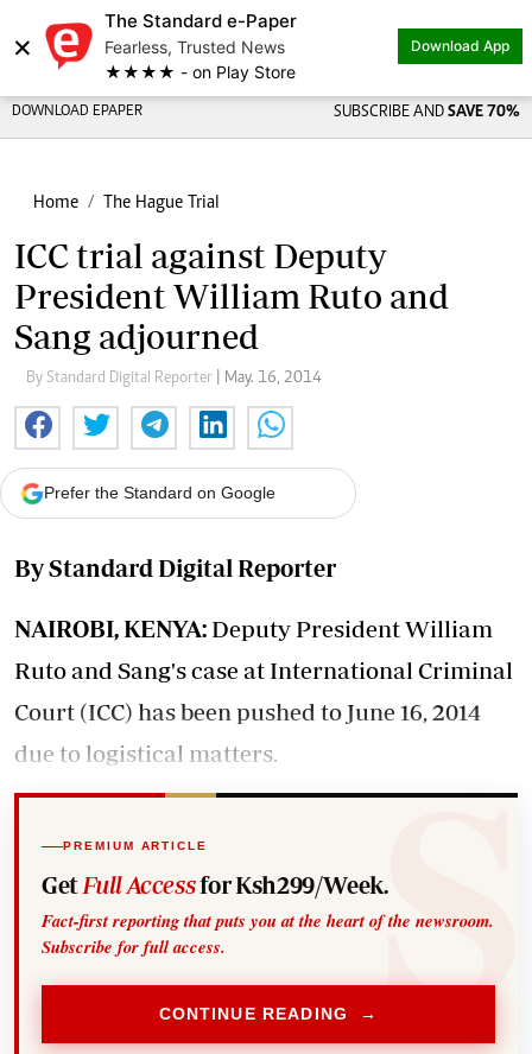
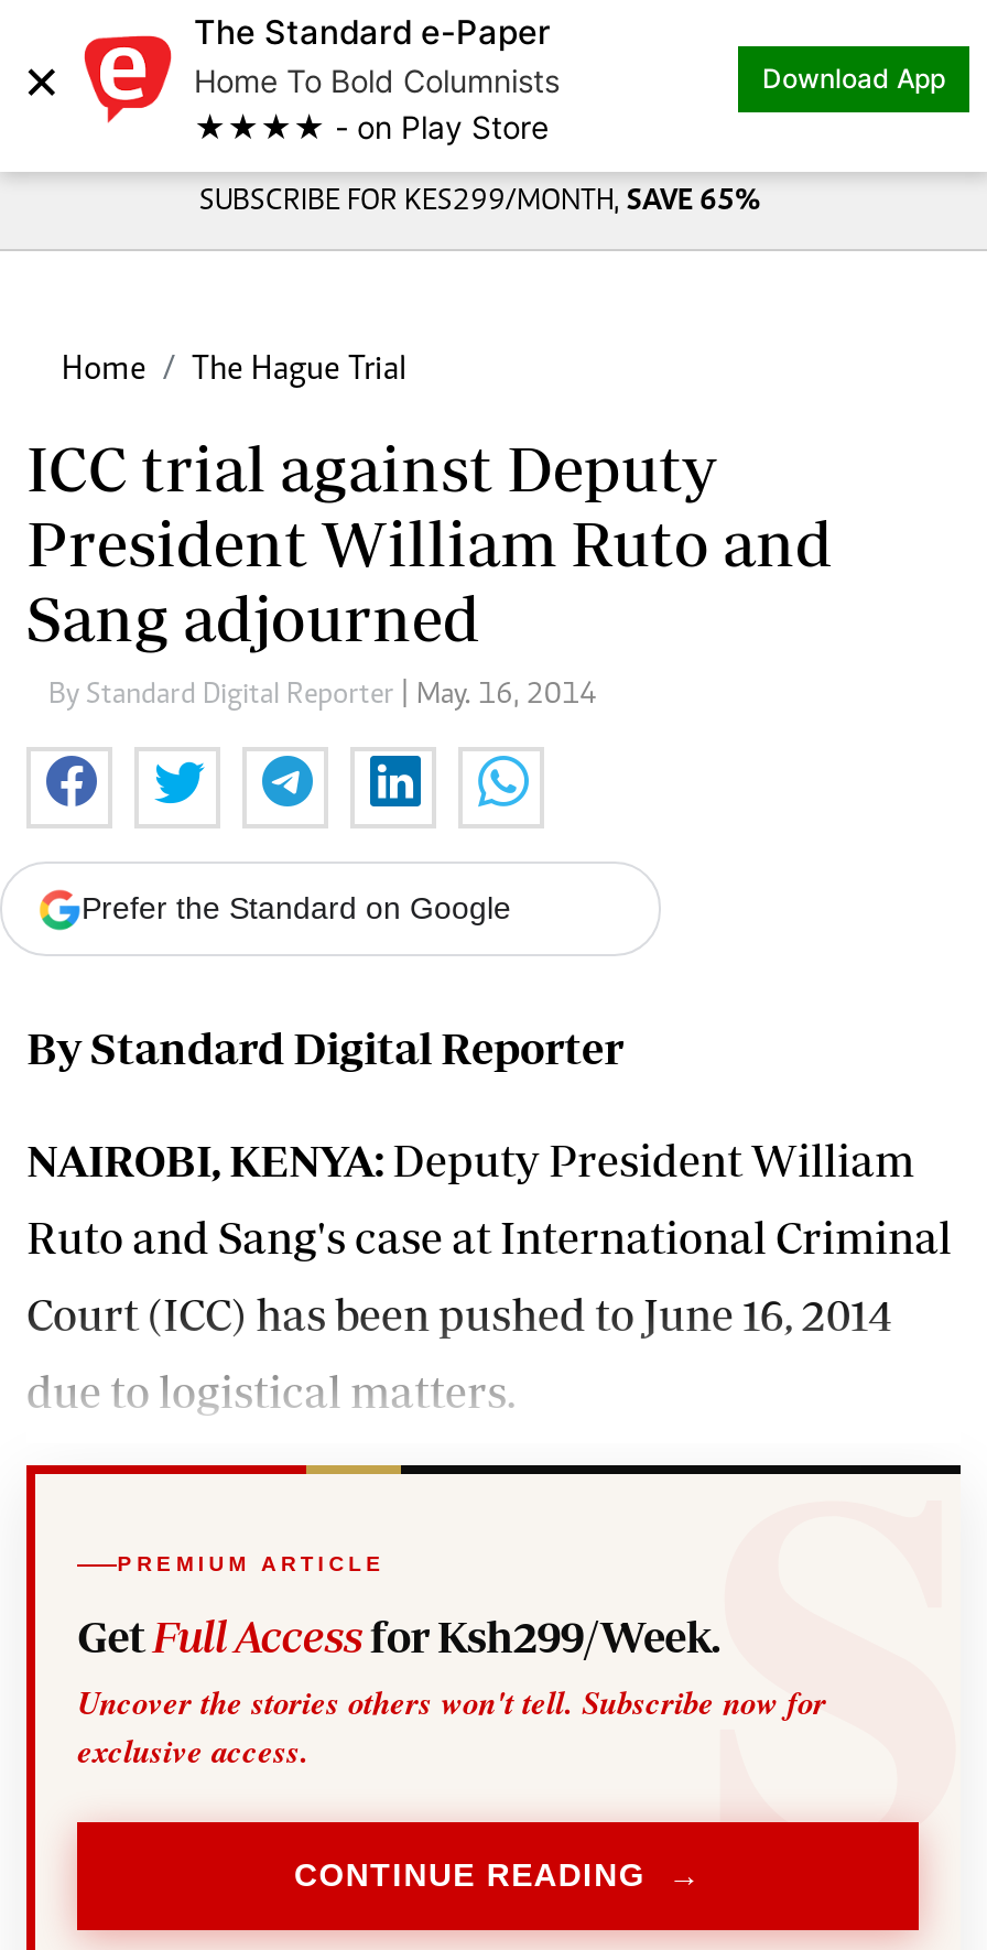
- Fearless, Trusted News
+ Home To Bold Columnists

- DOWNLOAD EPAPER
- SUBSCRIBE AND SAVE 70%
+ SUBSCRIBE FOR KES299/MONTH, SAVE 65%

- Fact-first reporting that puts you at the heart of the newsroom.
- Subscribe for full access.
+ Uncover the stories others won't tell. Subscribe now for
+ exclusive access.
